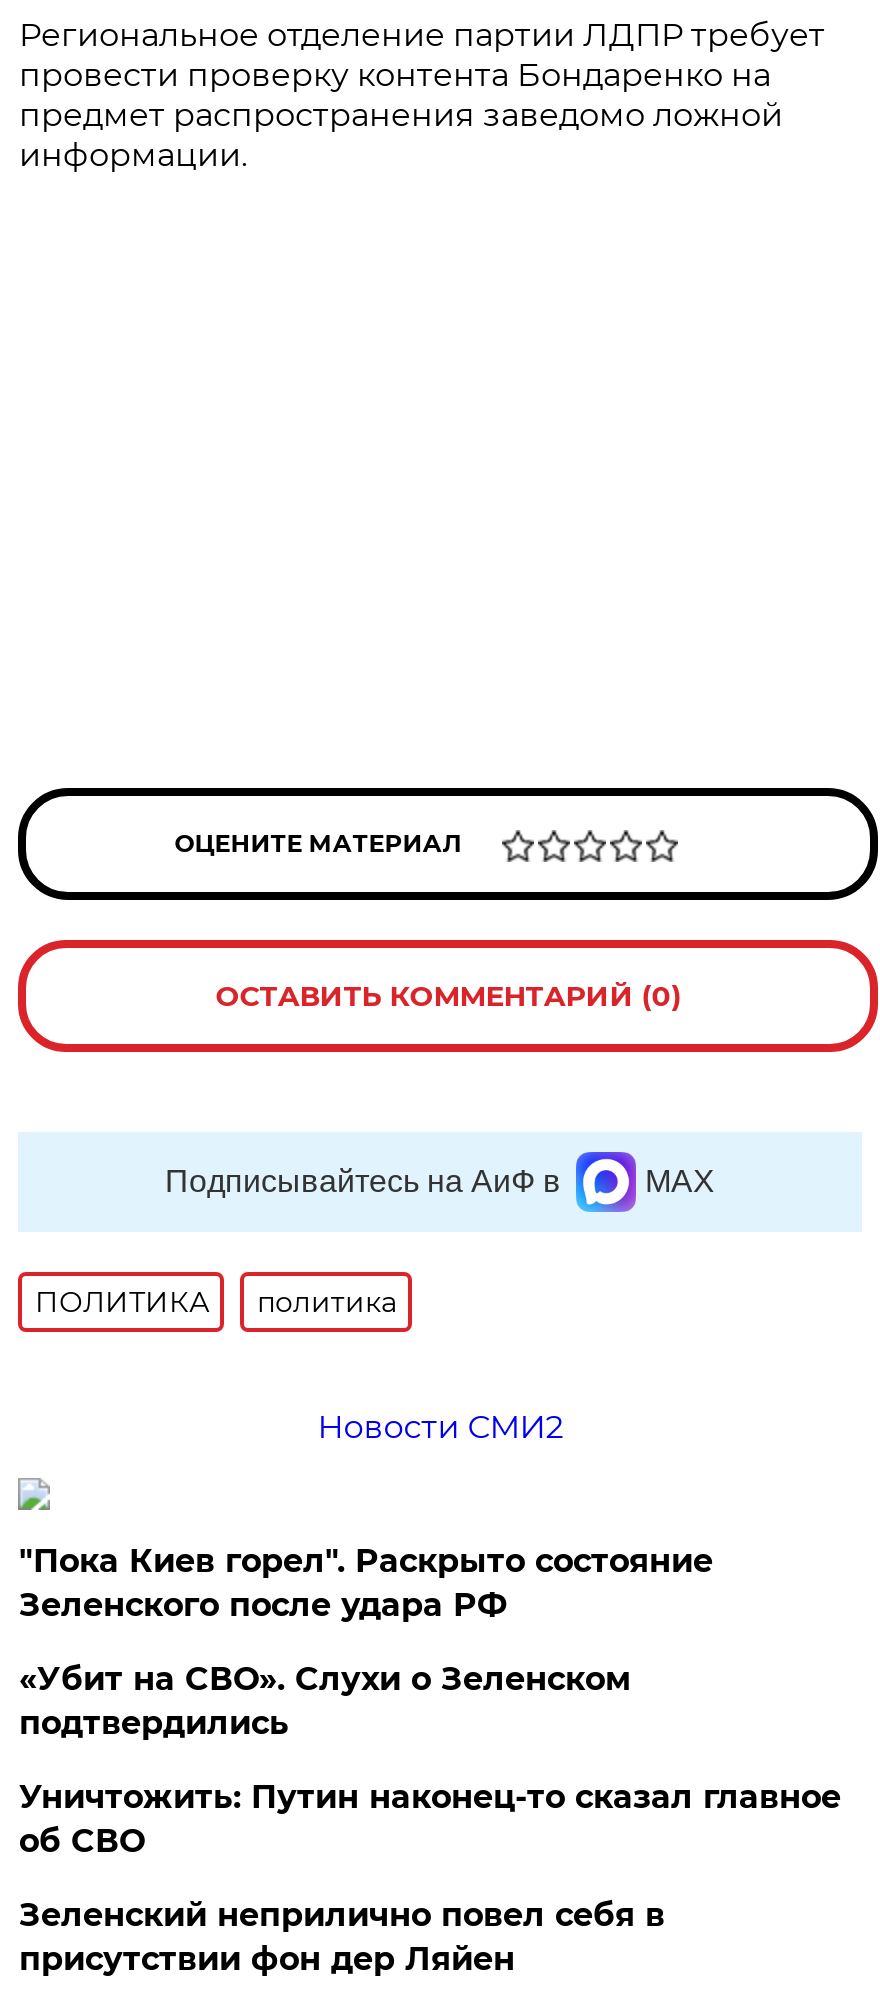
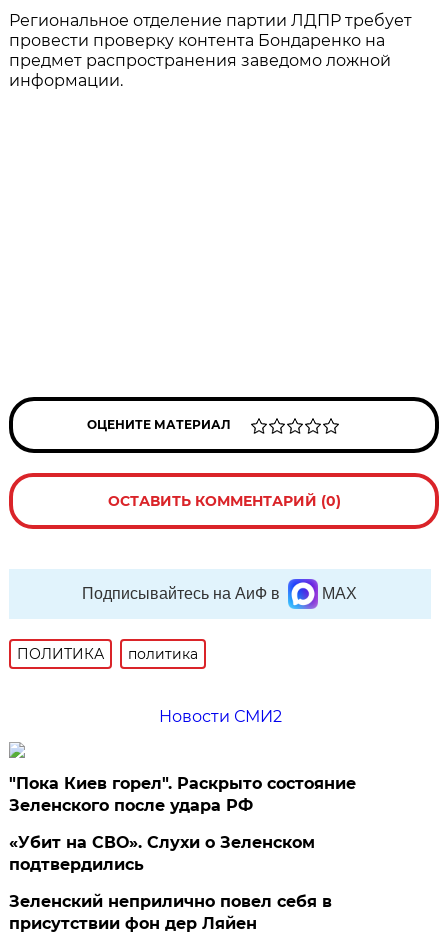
- Уничтожить: Путин наконец-то сказал главное
- об СВО
